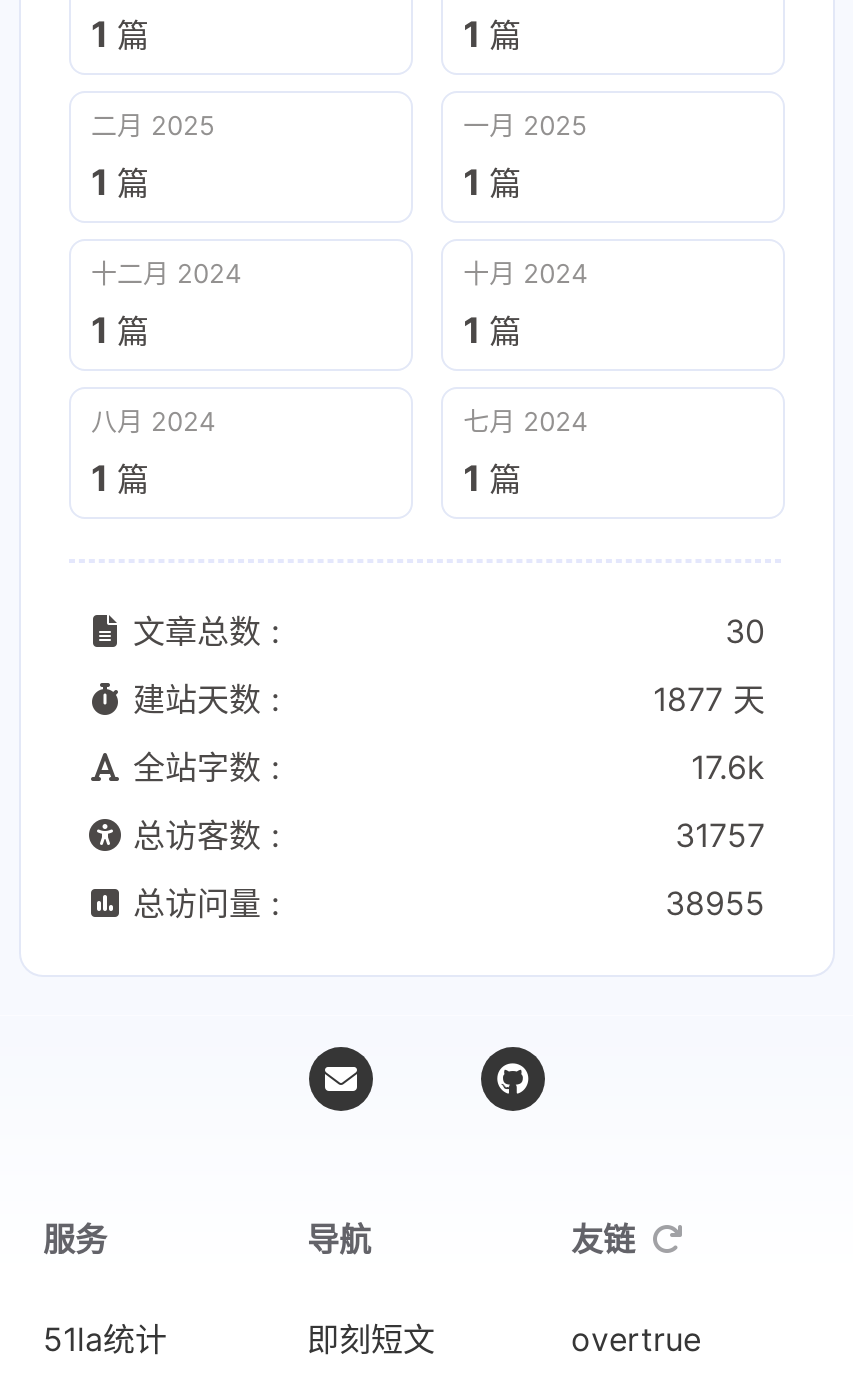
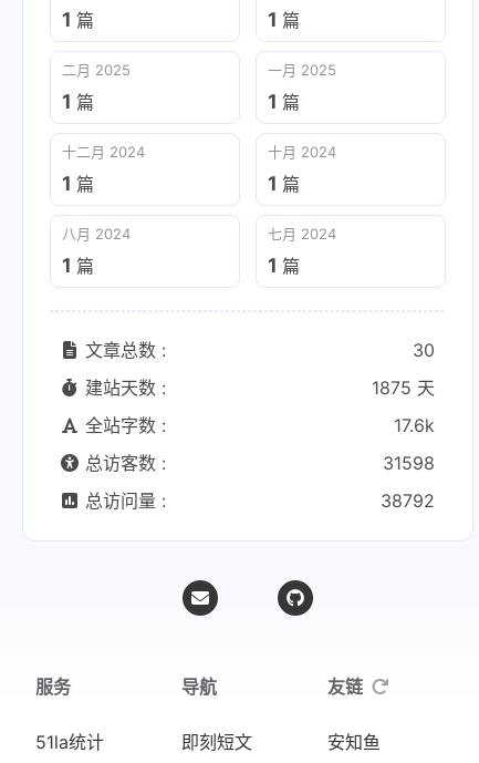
- 1877 天
+ 1875 天

- 31757
+ 31598

- 38955
+ 38792

- overtrue
+ 安知鱼
